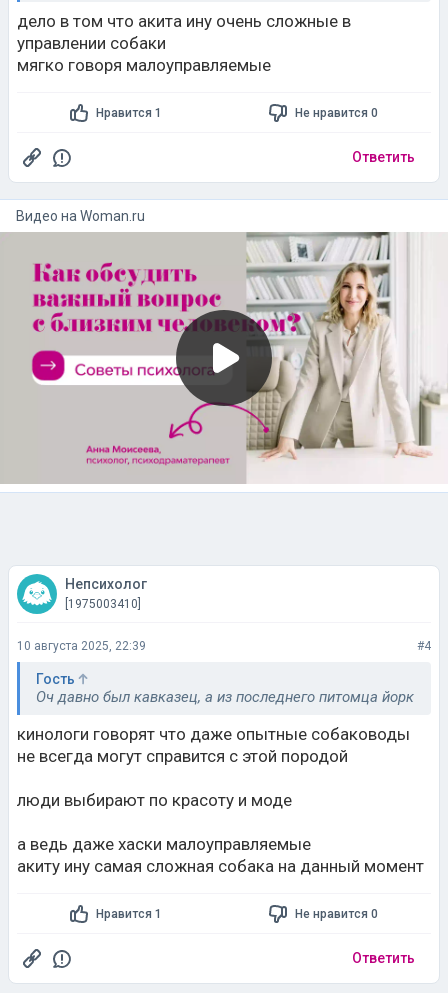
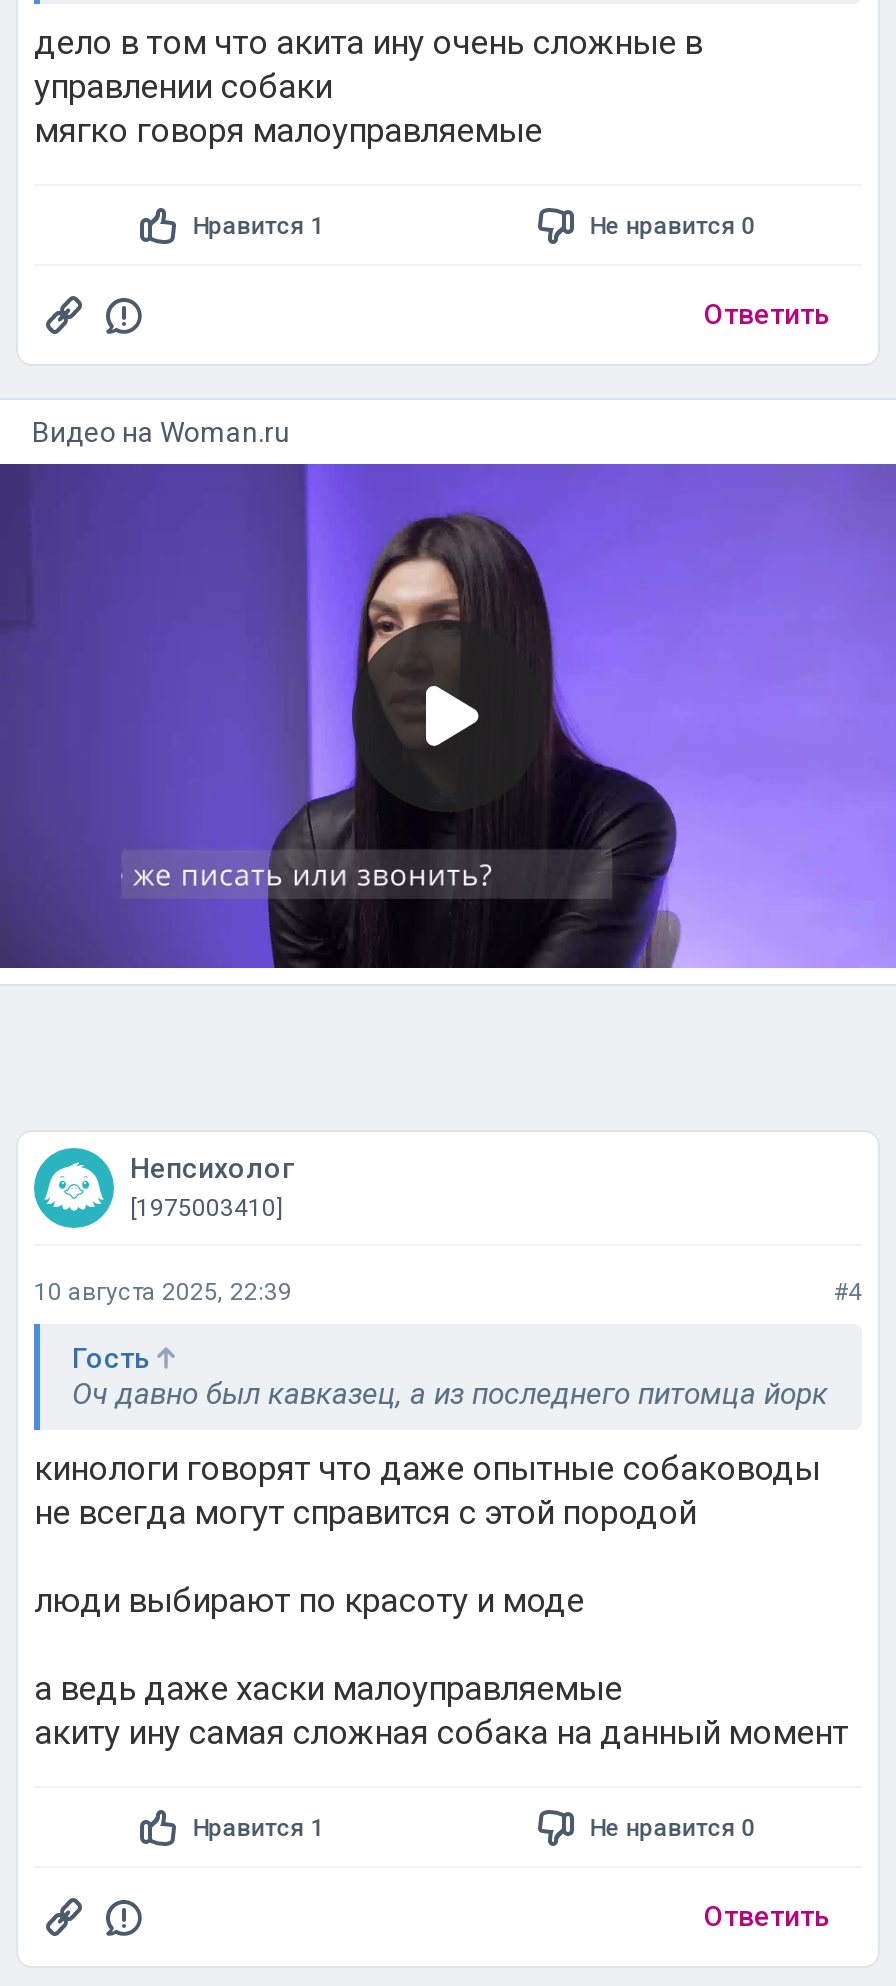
- [image]
+ [image]
